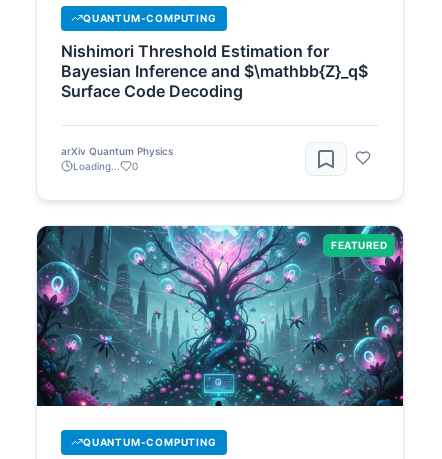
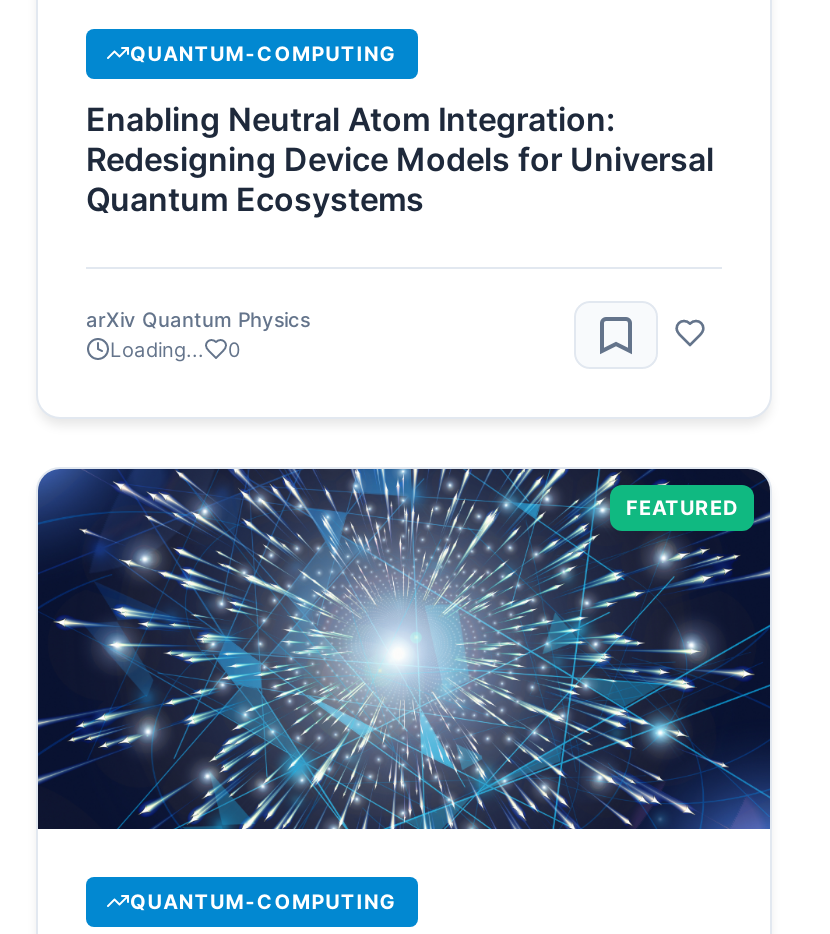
- Nishimori Threshold Estimation for
- Bayesian Inference and $\mathbb{Z}_q$
- Surface Code Decoding
+ Enabling Neutral Atom Integration:
+ Redesigning Device Models for Universal
+ Quantum Ecosystems

- [image]
+ [image]
